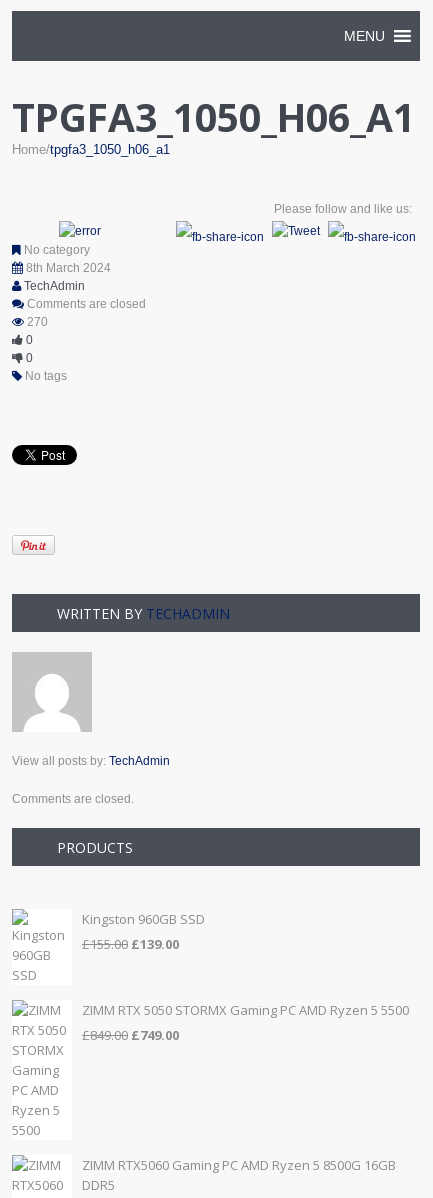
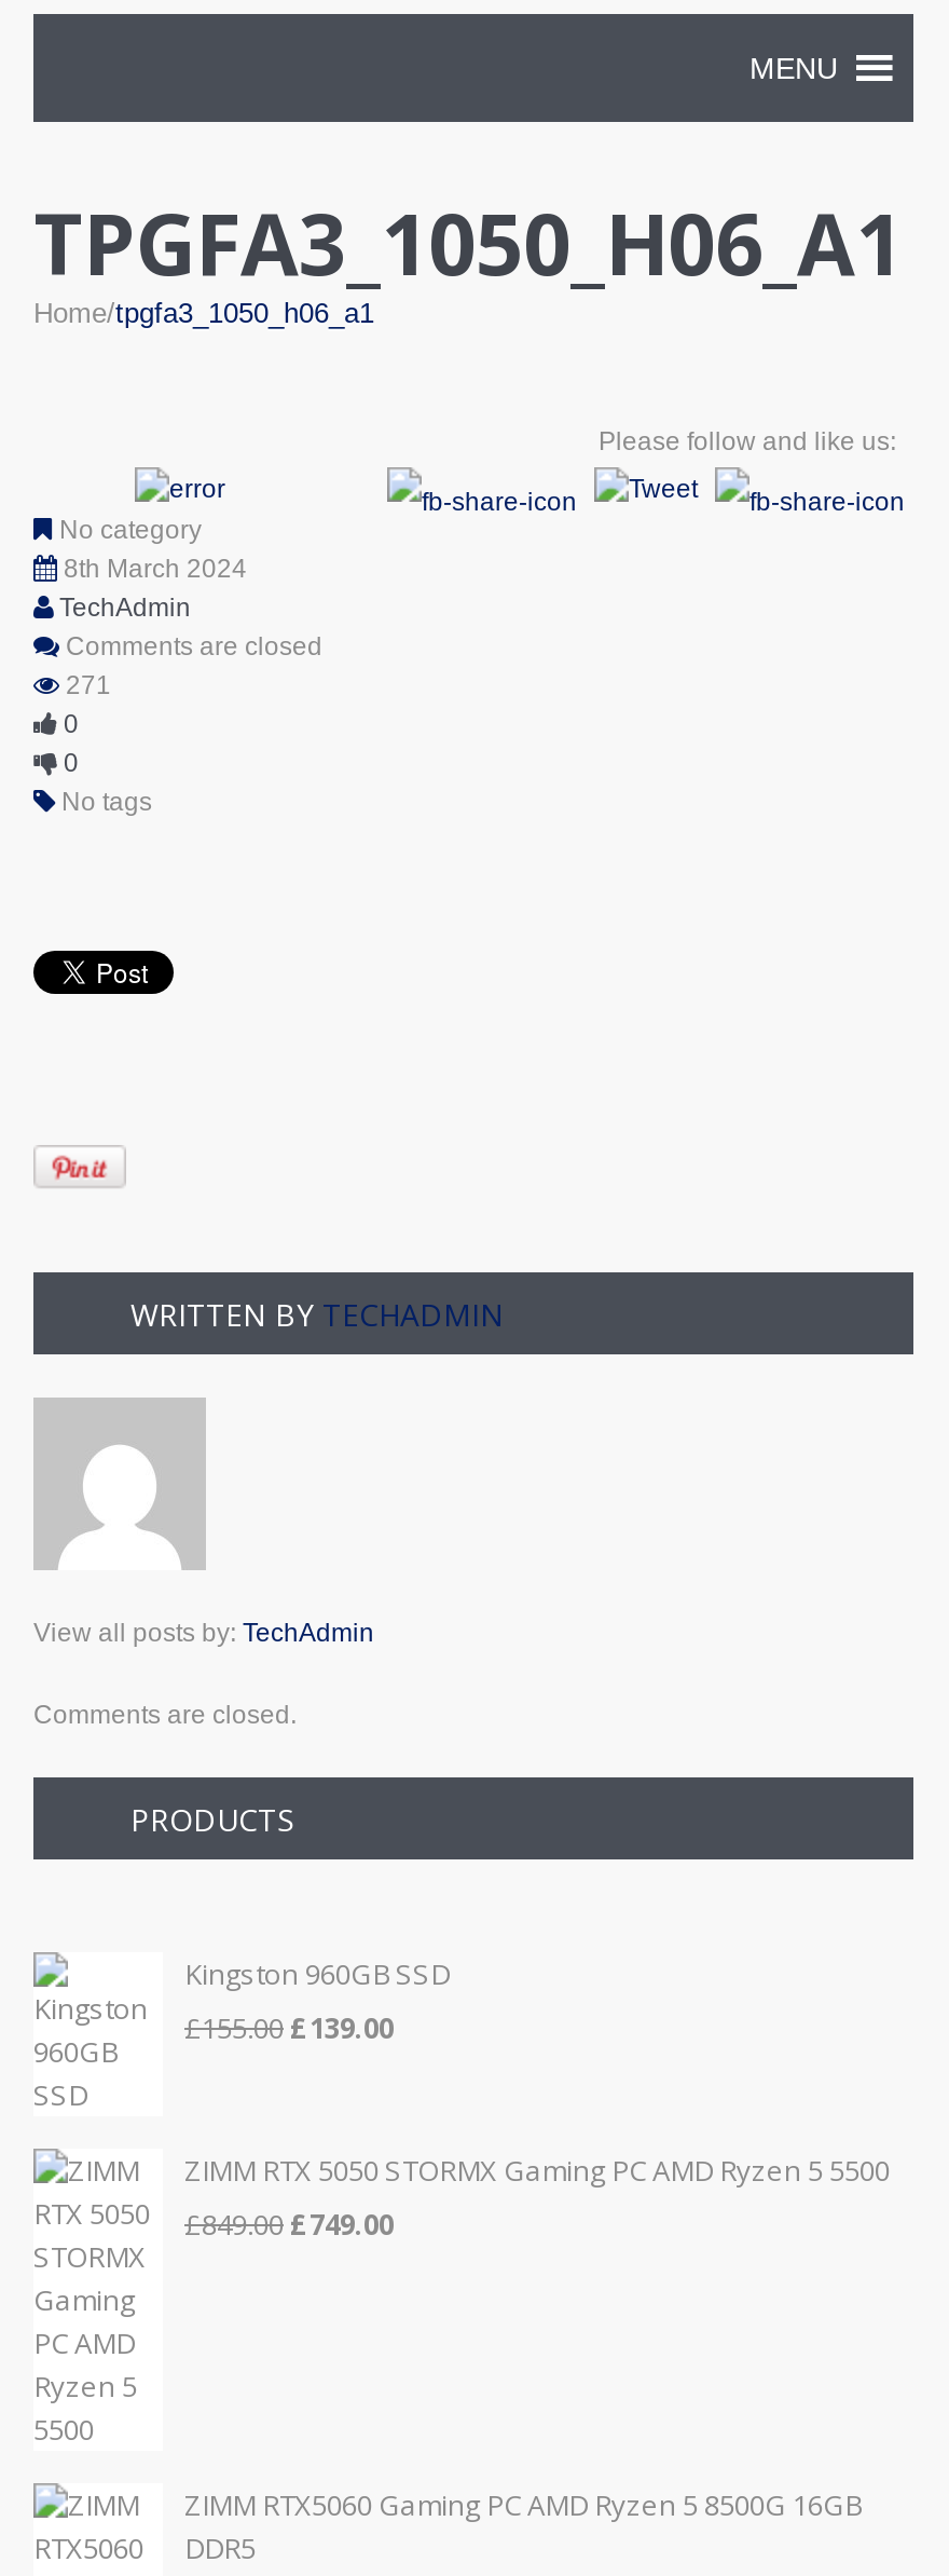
- 270
+ 271
